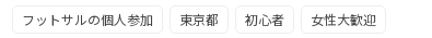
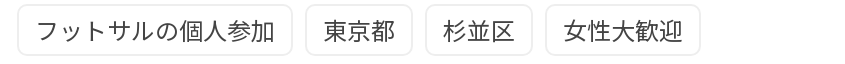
- 初心者
+ 杉並区
